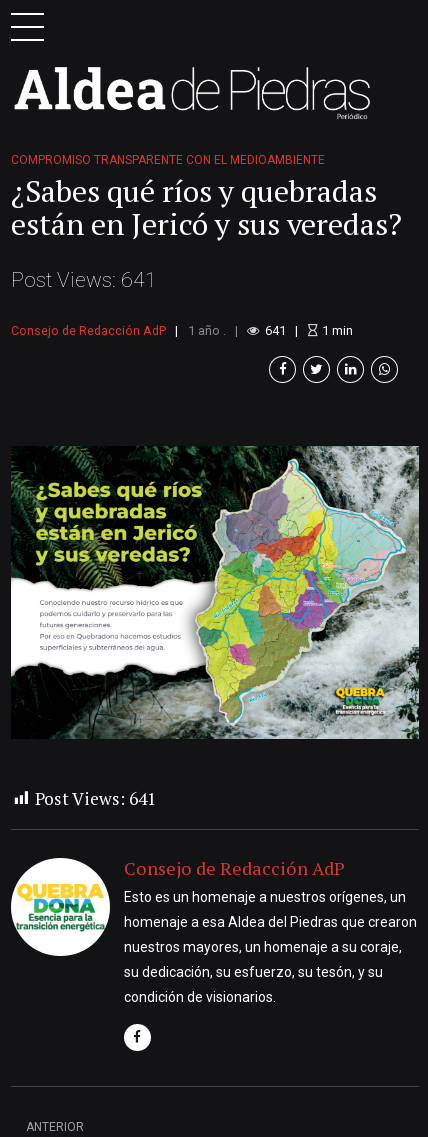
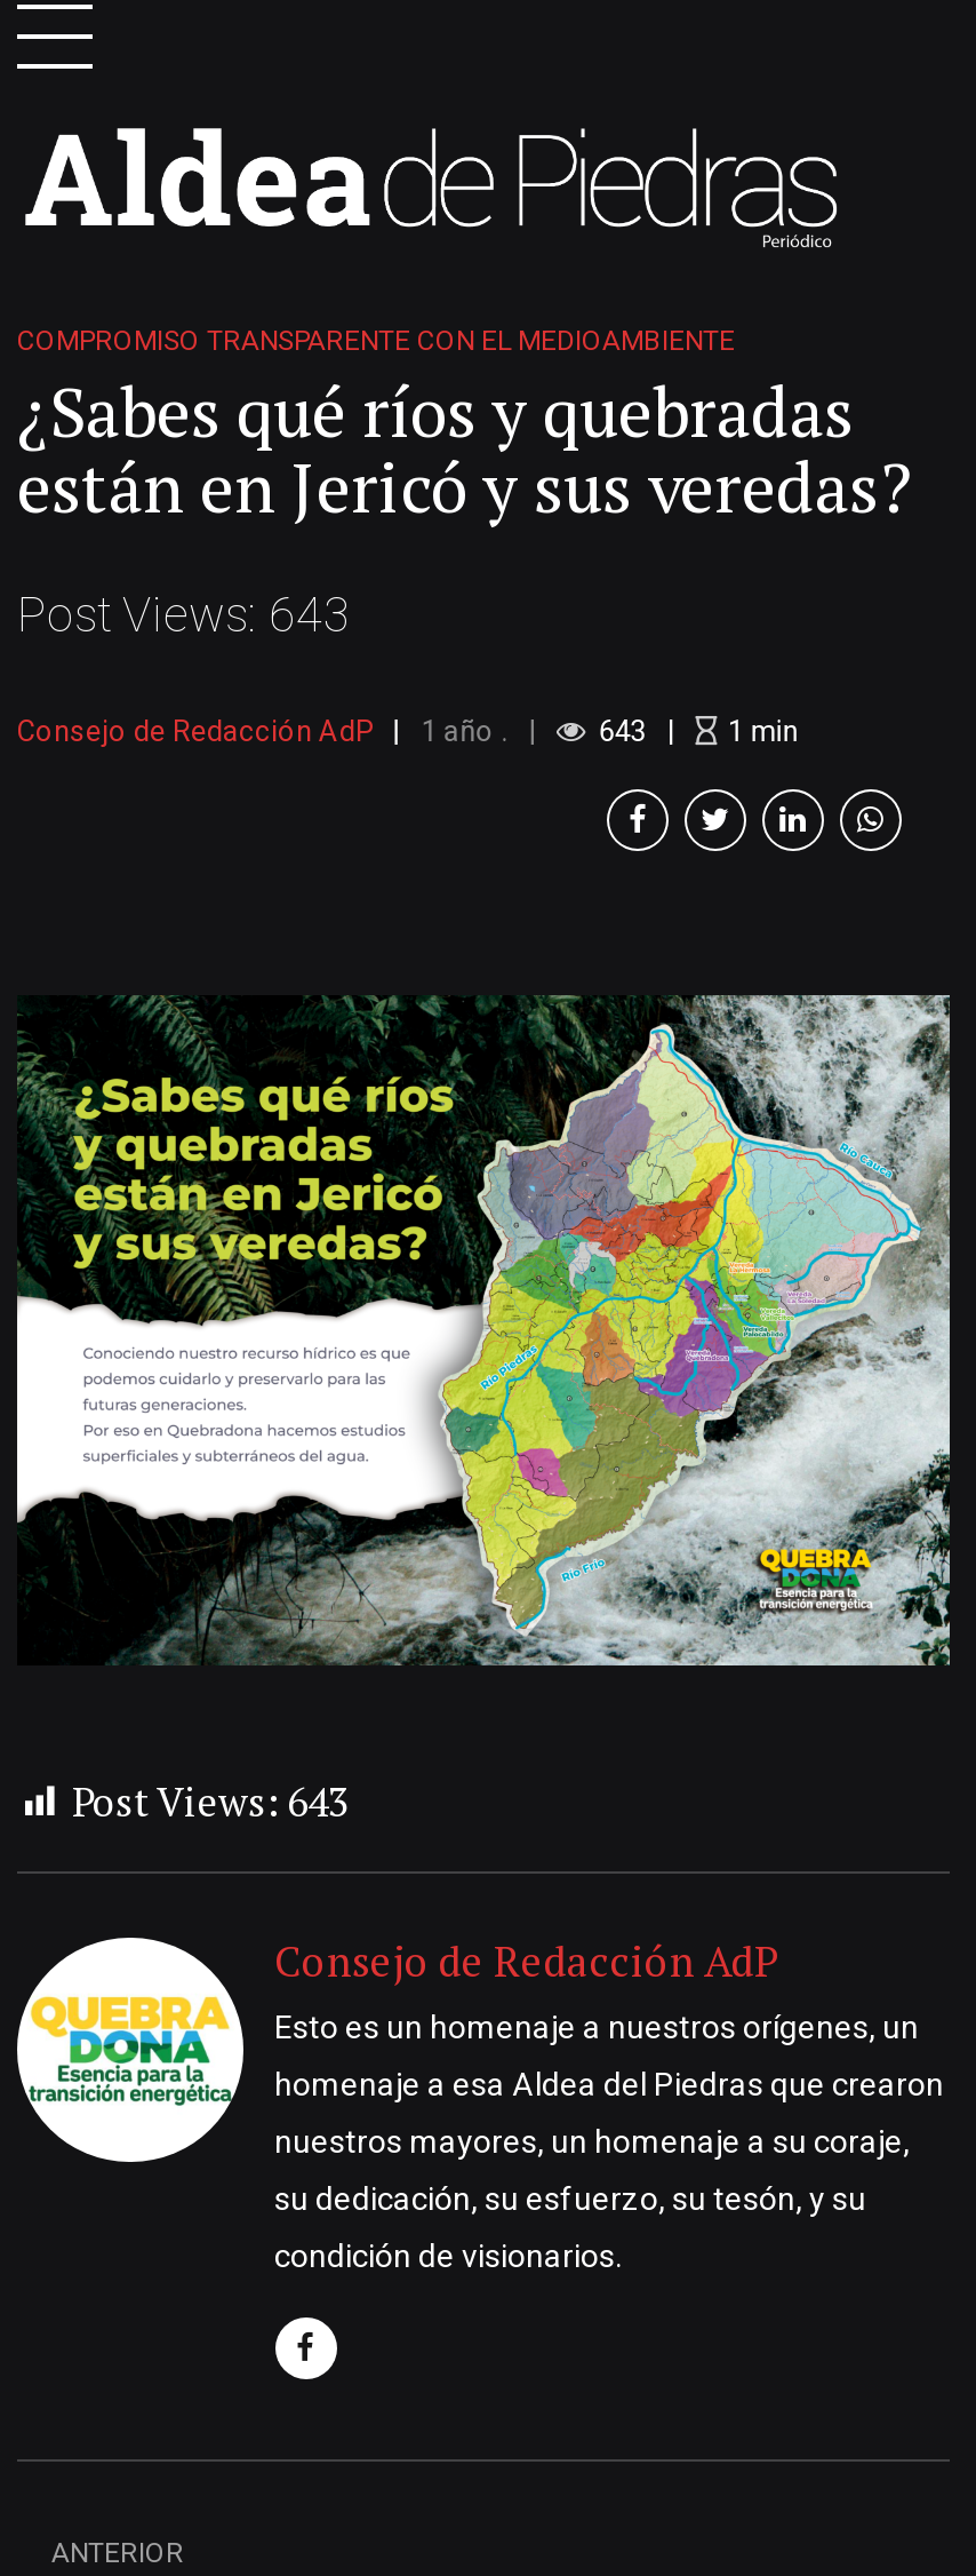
- Post Views: 641
+ Post Views: 643

- 641
+ 643

- Post Views: 641
+ Post Views: 643
